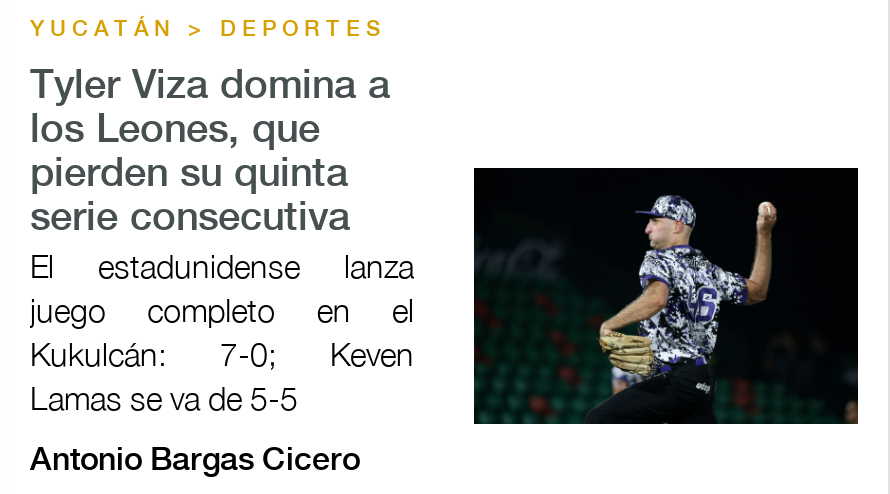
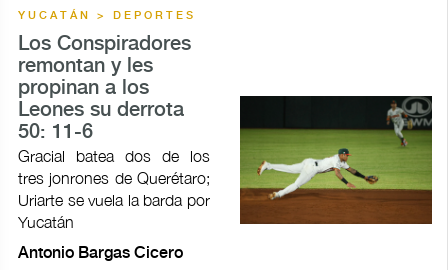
- [image]
- Tyler Viza domina a
- los Leones, que
- pierden su quinta
- serie consecutiva
- El estadunidense lanza
- juego completo en el
- Kukulcán: 7-0; Keven
- Lamas se va de 5-5
+ [image]
+ Los Conspiradores
+ remontan y les
+ propinan a los
+ Leones su derrota
+ 50: 11-6
+ Gracial batea dos de los
+ tres jonrones de Querétaro;
+ Uriarte se vuela la barda por
+ Yucatán
